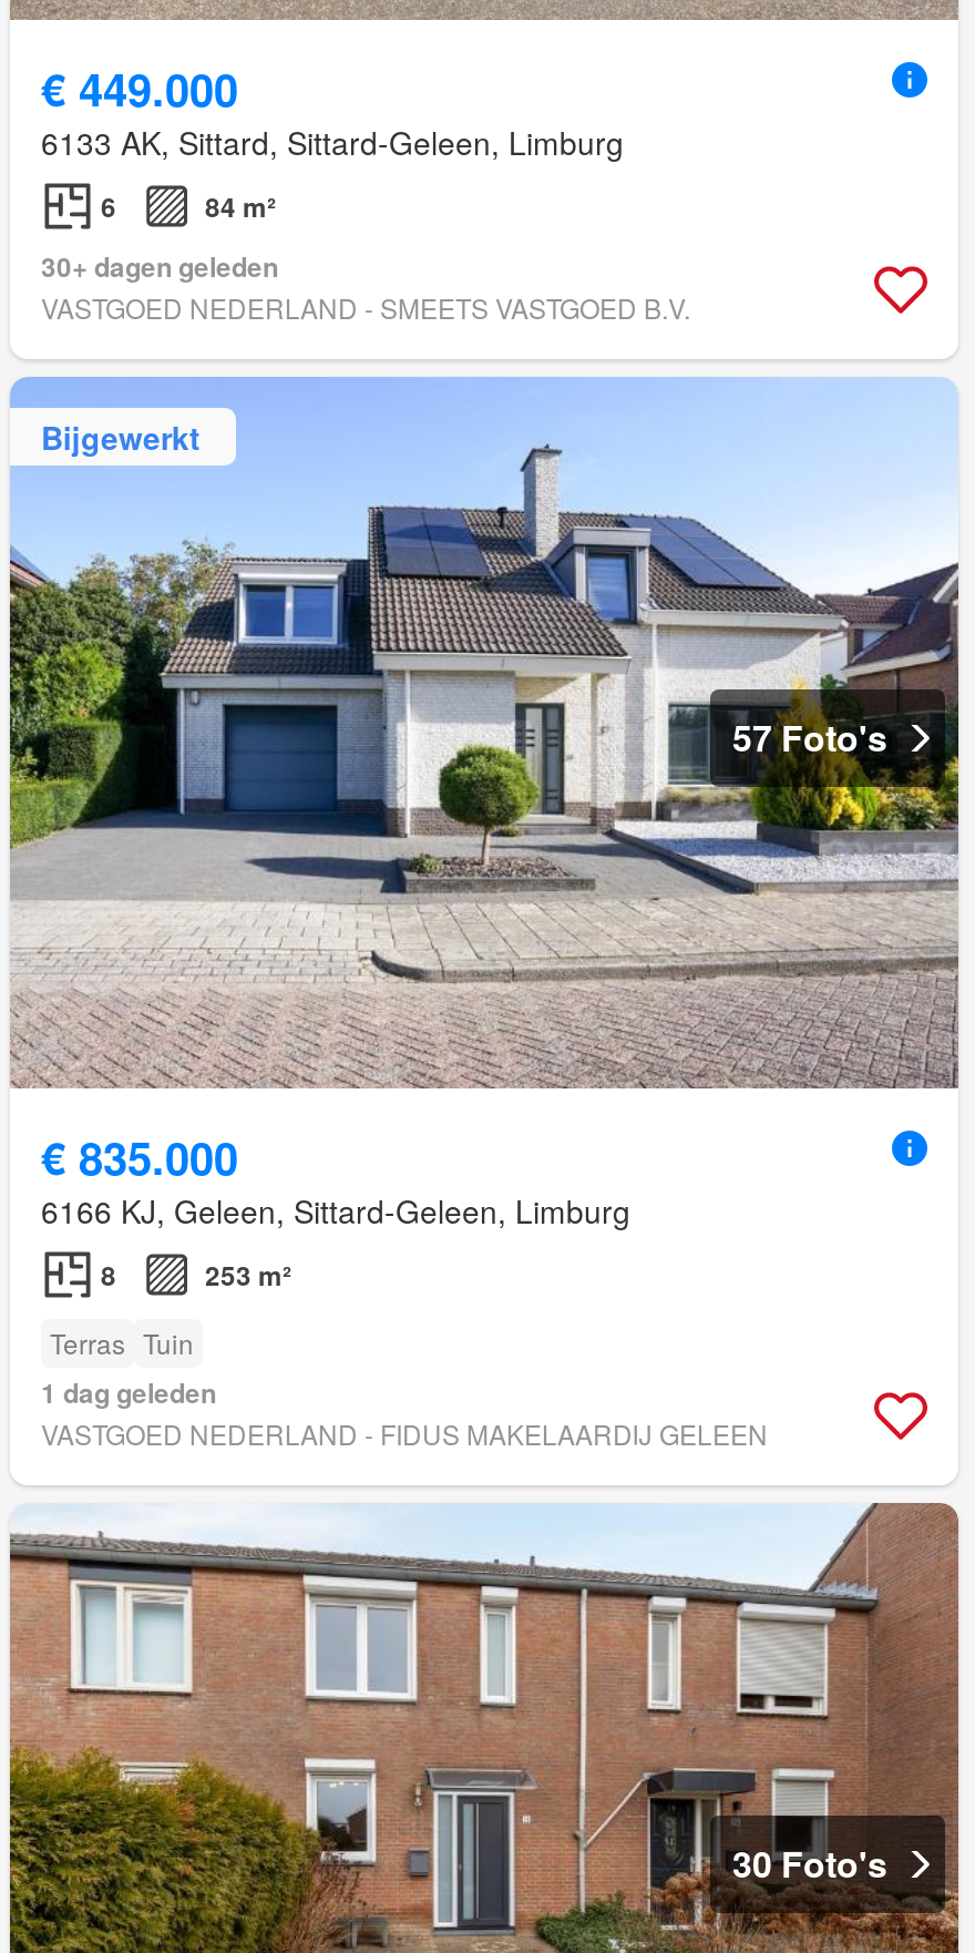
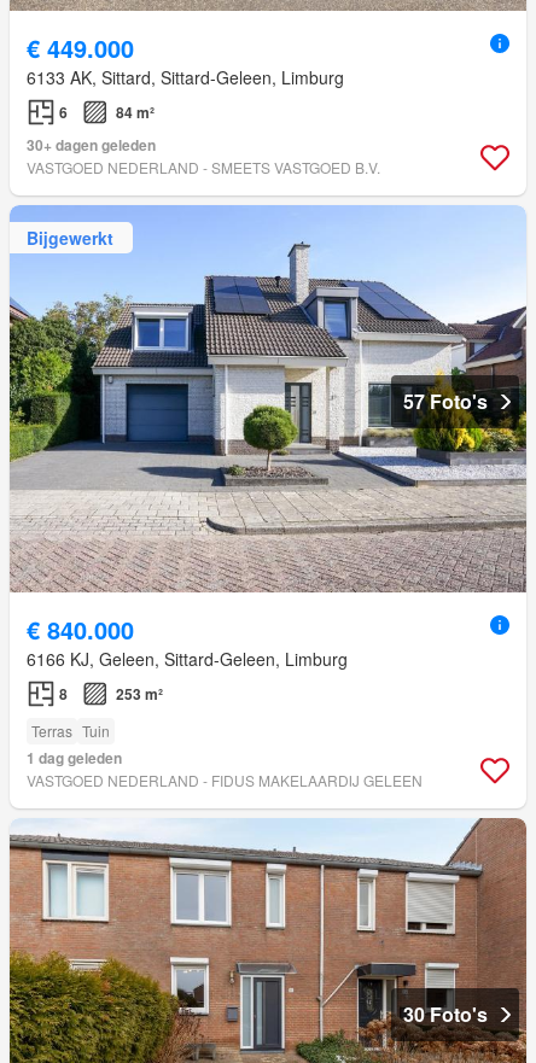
- € 835.000
+ € 840.000
